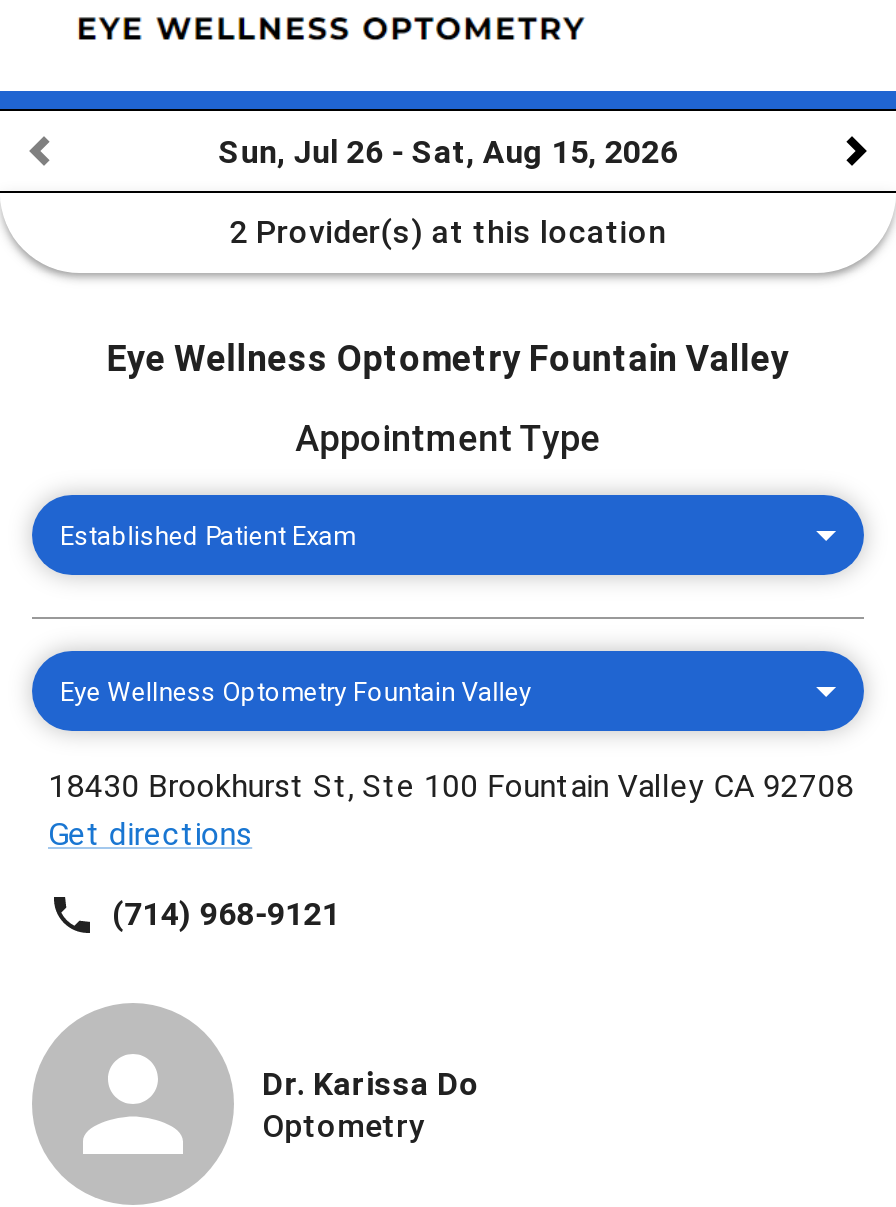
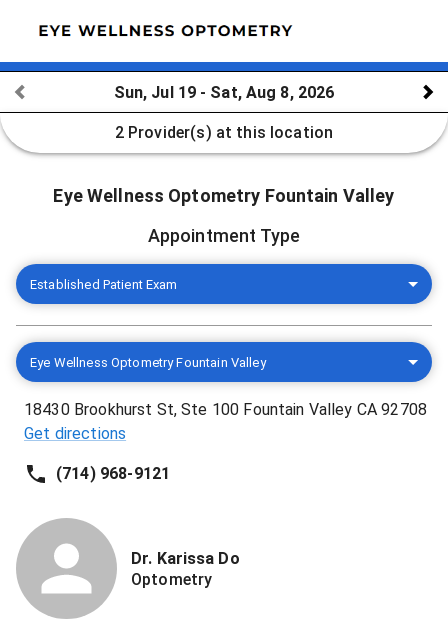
- Sun, Jul 26 - Sat, Aug 15, 2026
+ Sun, Jul 19 - Sat, Aug 8, 2026
